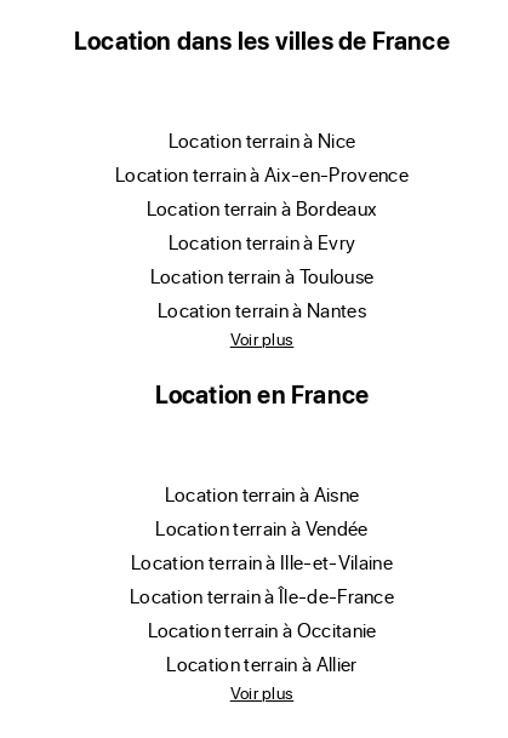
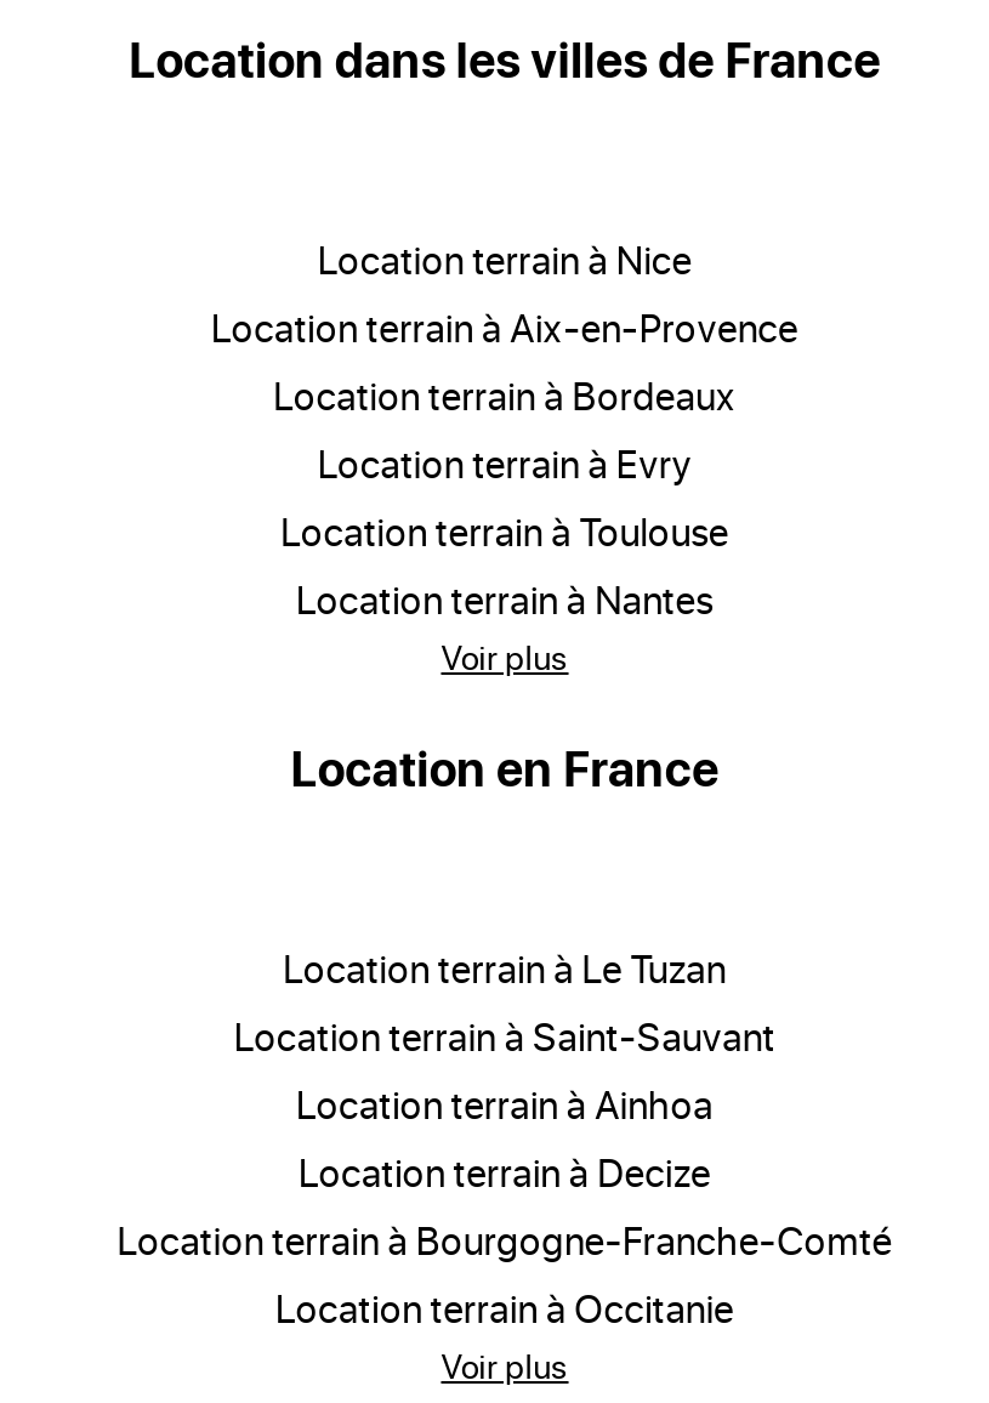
- location terrain à Aisne
- location terrain à Vendée
- location terrain à Ille-et-Vilaine
- location terrain à Île-de-France
+ location terrain à Le Tuzan
+ location terrain à Saint-Sauvant
+ location terrain à Ainhoa
+ location terrain à Decize
+ location terrain à Bourgogne-Franche-Comté

moved down: location terrain à Occitanie

- location terrain à Allier
